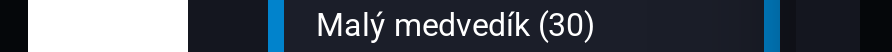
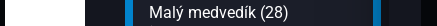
- Malý medvedík (30)
+ Malý medvedík (28)
